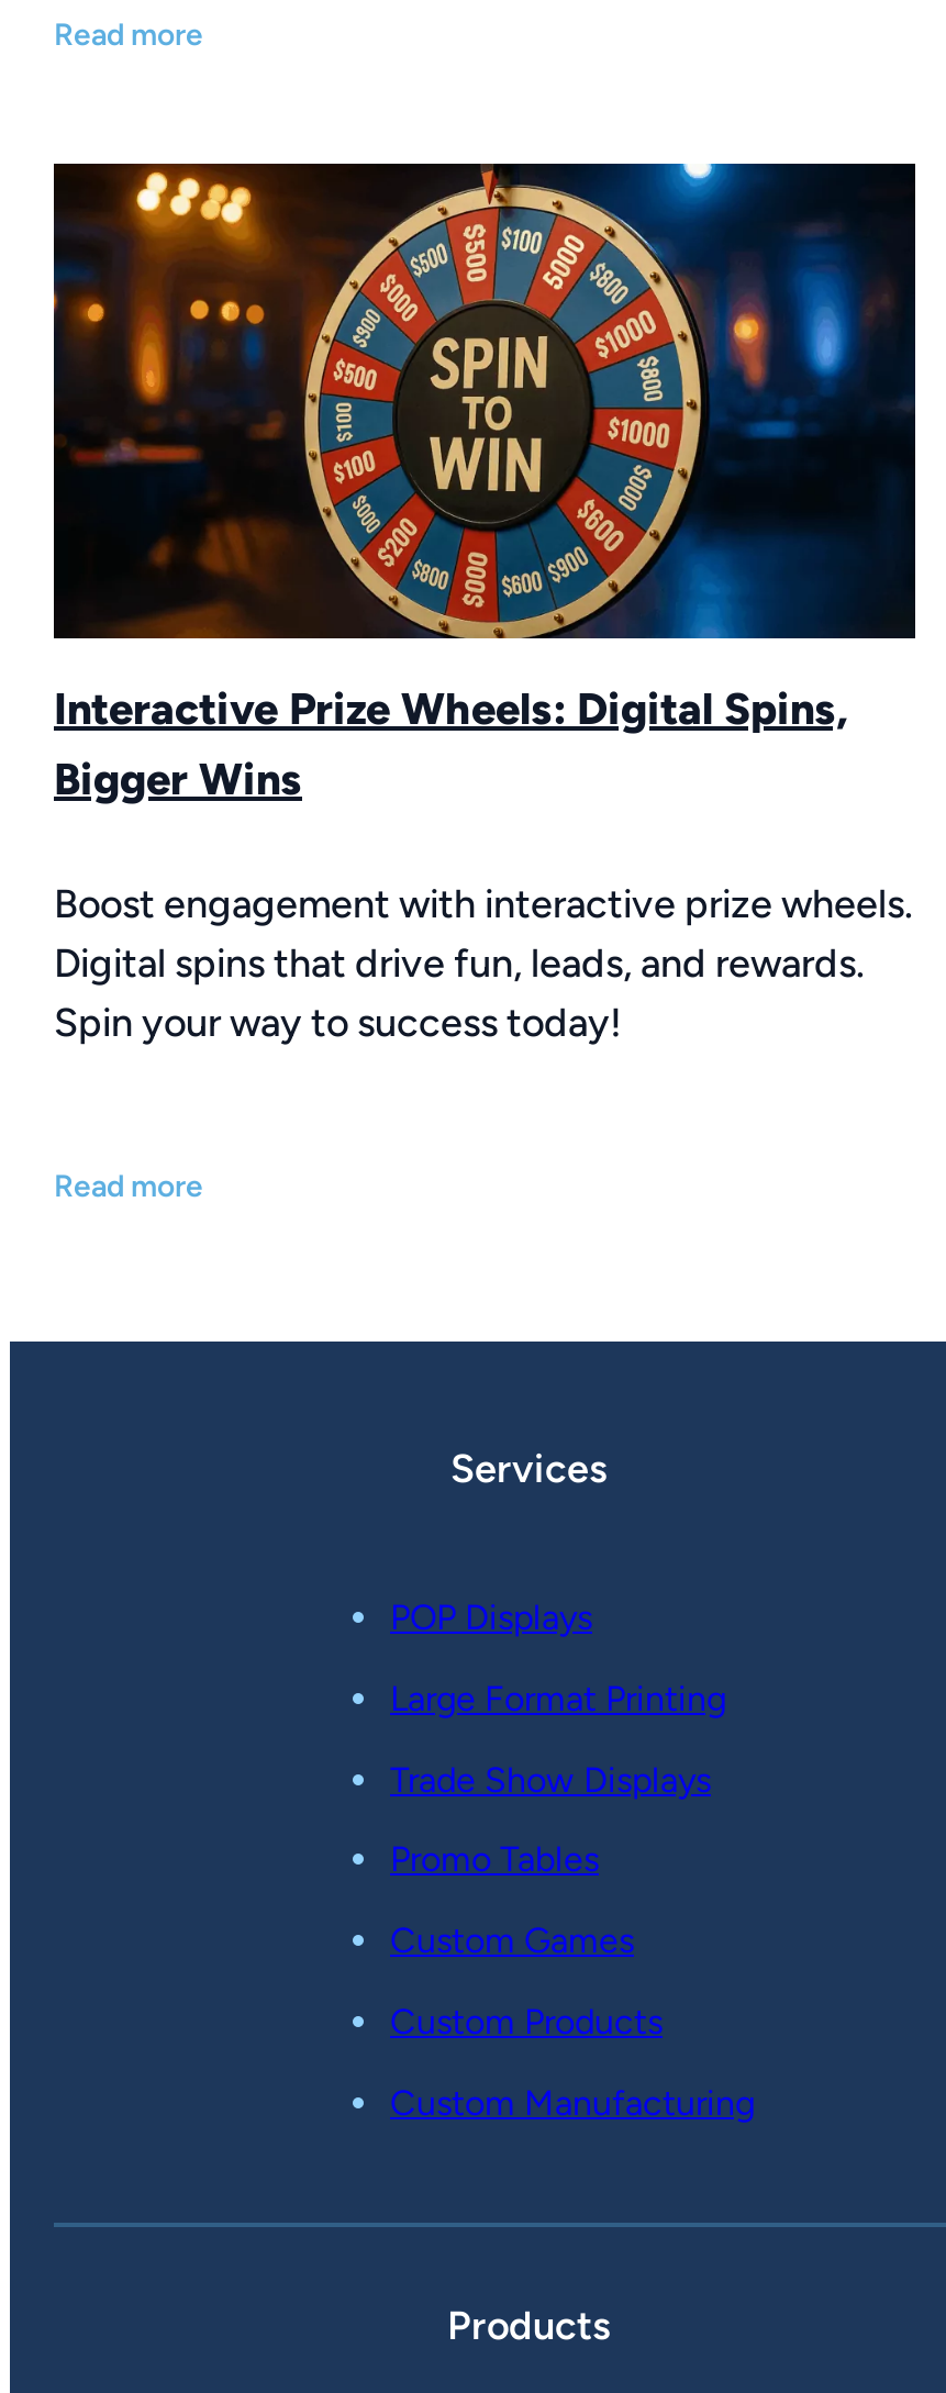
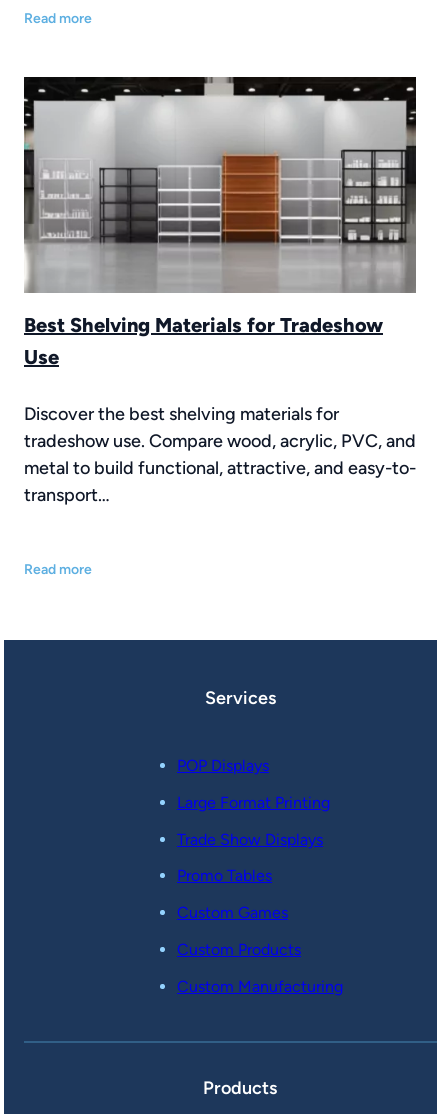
- [image]
- Interactive Prize Wheels: Digital Spins,
- Bigger Wins
+ [image]
+ Best Shelving Materials for Tradeshow
+ Use

- Boost engagement with interactive prize wheels.
- Digital spins that drive fun, leads, and rewards.
- Spin your way to success today!
+ Discover the best shelving materials for
+ tradeshow use. Compare wood, acrylic, PVC, and
+ metal to build functional, attractive, and easy-to-
+ transport…
